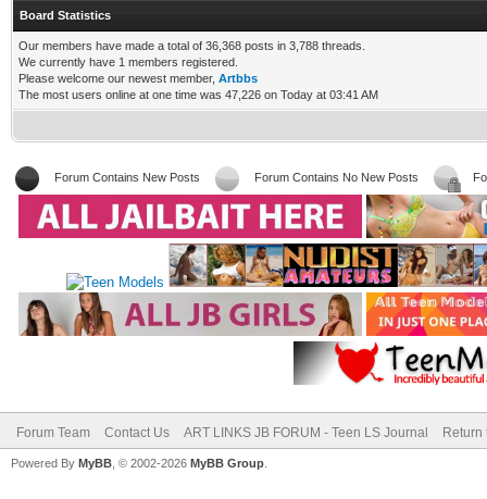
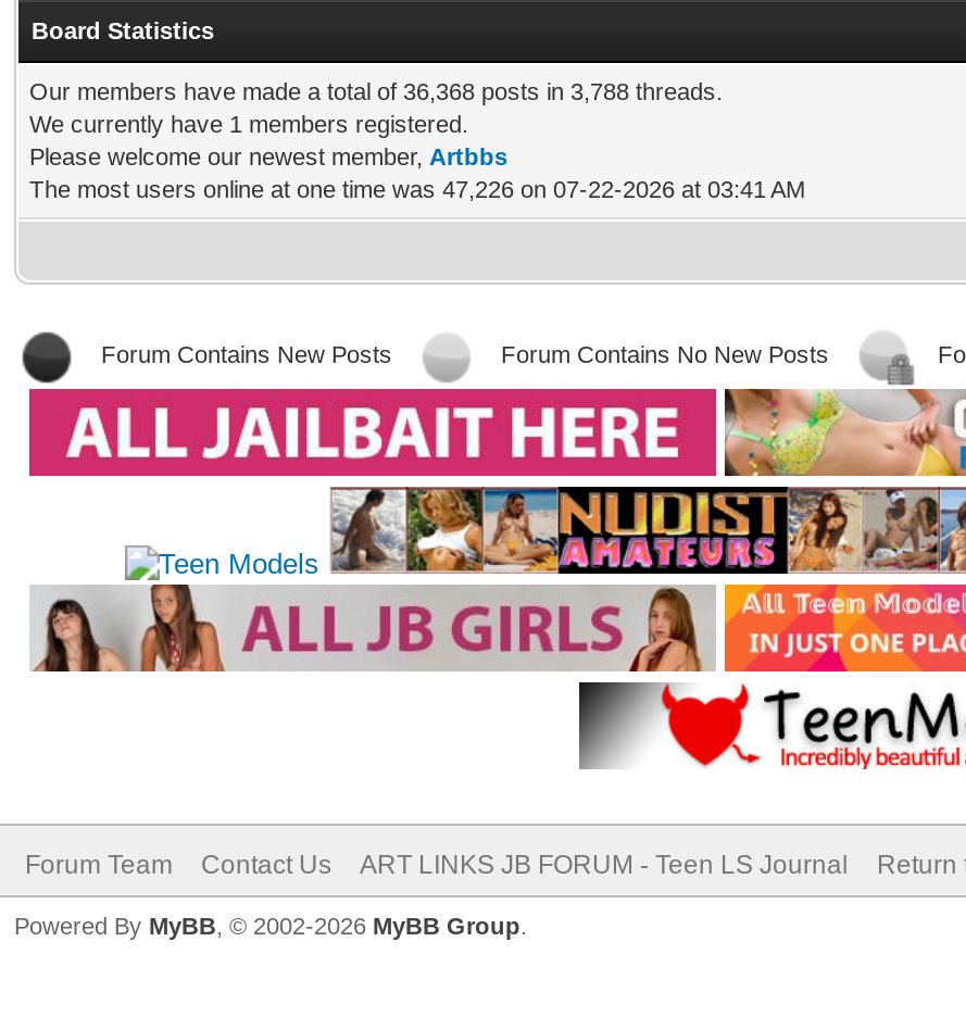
- The most users online at one time was 47,226 on Today at 03:41 AM
+ The most users online at one time was 47,226 on 07-22-2026 at 03:41 AM
